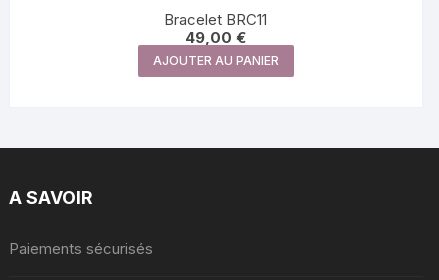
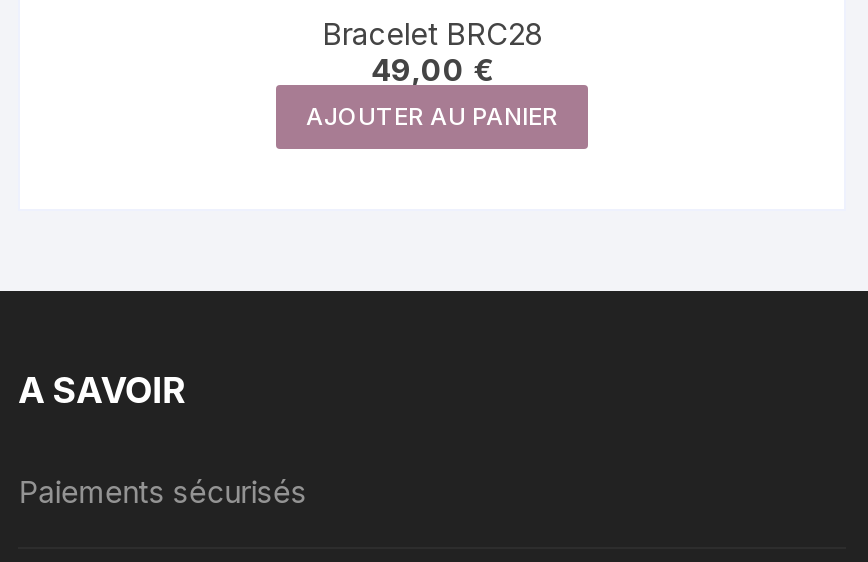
- Bracelet BRC11
+ Bracelet BRC28
